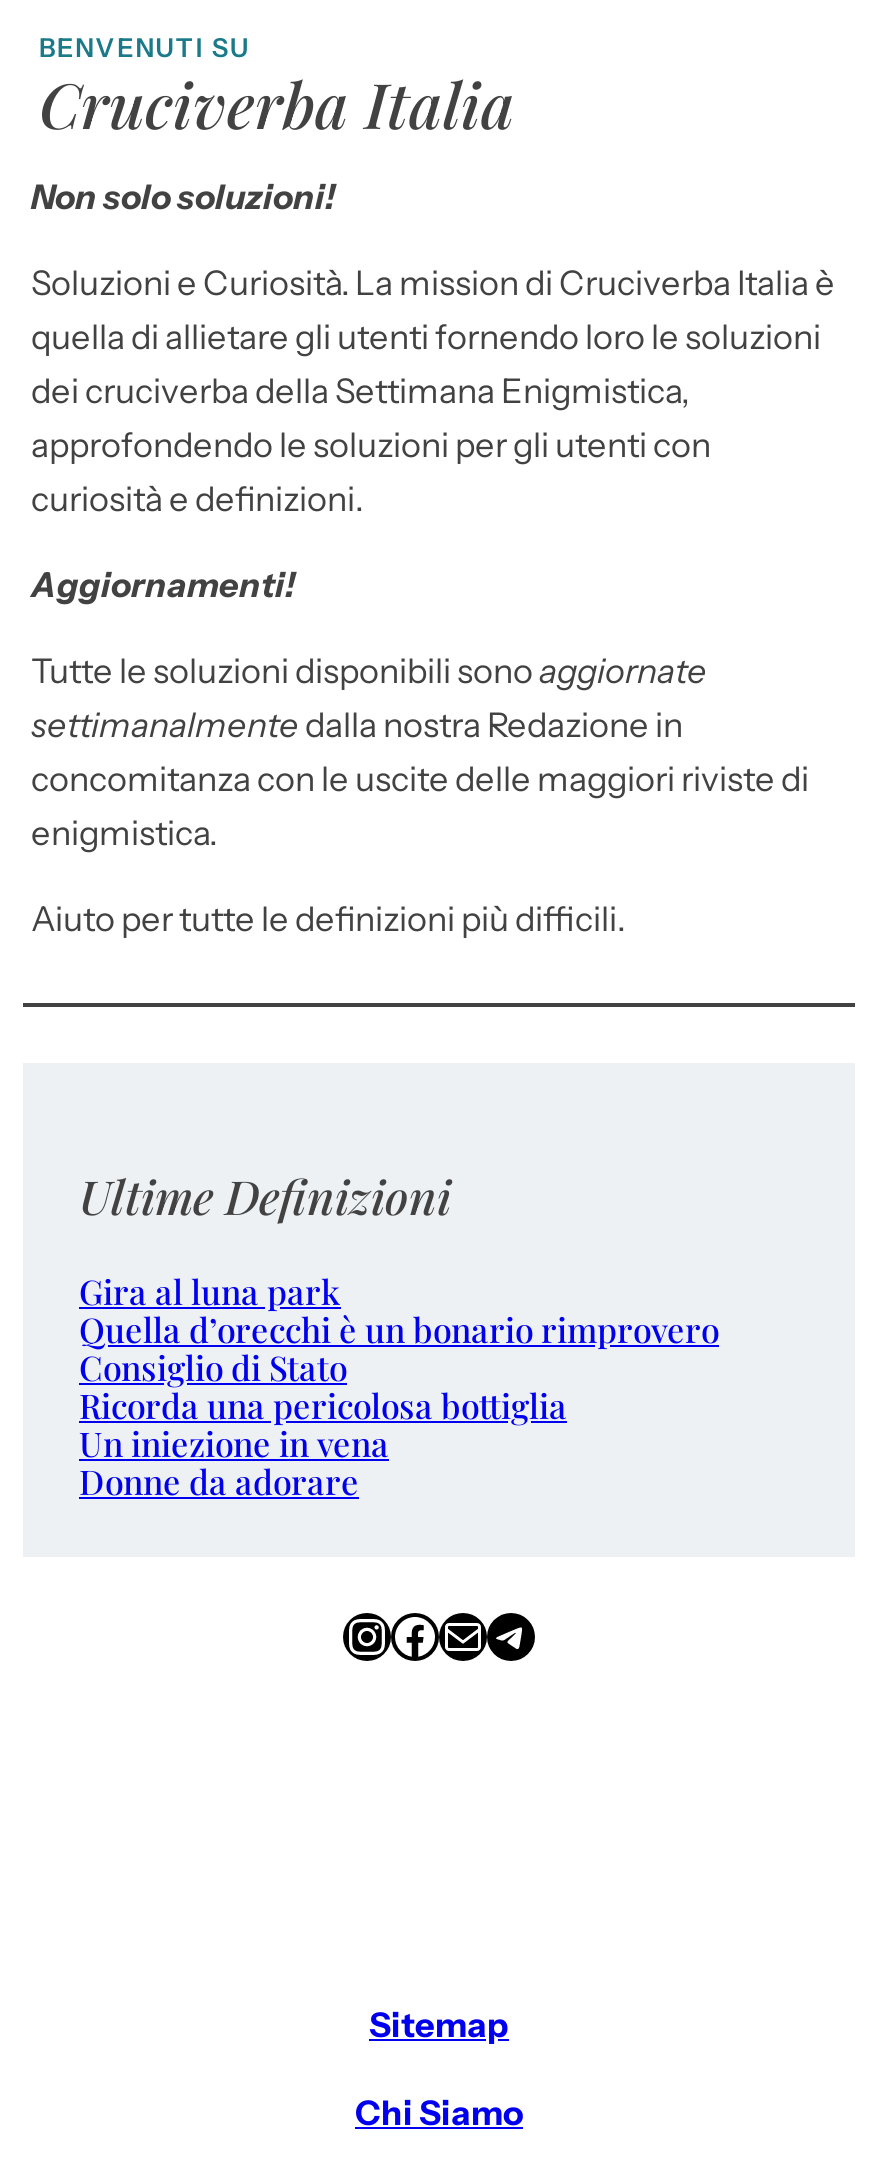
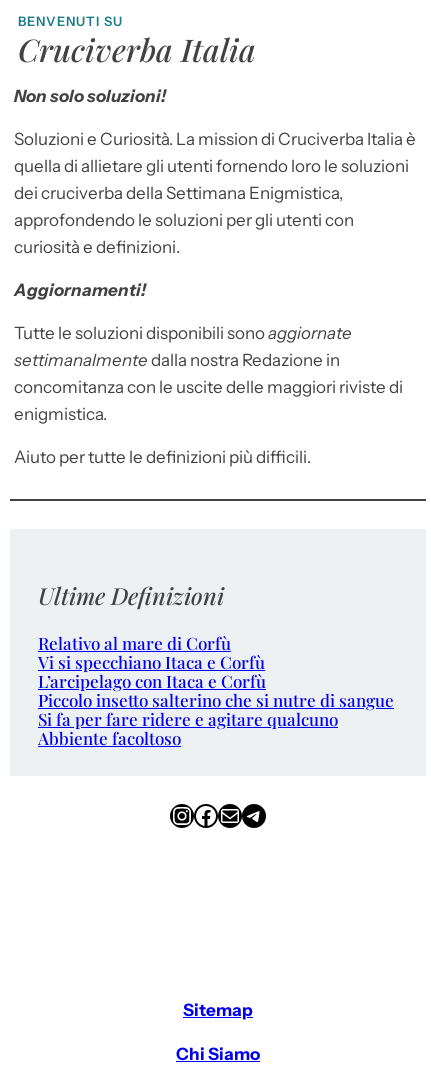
- Gira al luna park
- Quella d’orecchi è un bonario rimprovero
- Consiglio di Stato
- Ricorda una pericolosa bottiglia
- Un iniezione in vena
- Donne da adorare
+ Relativo al mare di Corfù
+ Vi si specchiano Itaca e Corfù
+ L’arcipelago con Itaca e Corfù
+ Piccolo insetto salterino che si nutre di sangue
+ Si fa per fare ridere e agitare qualcuno
+ Abbiente facoltoso
